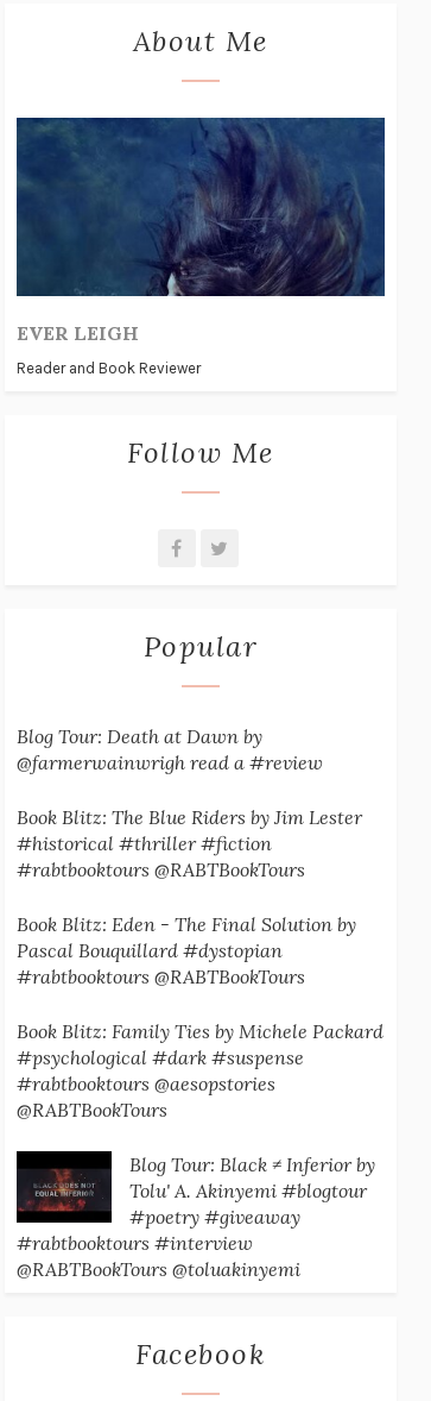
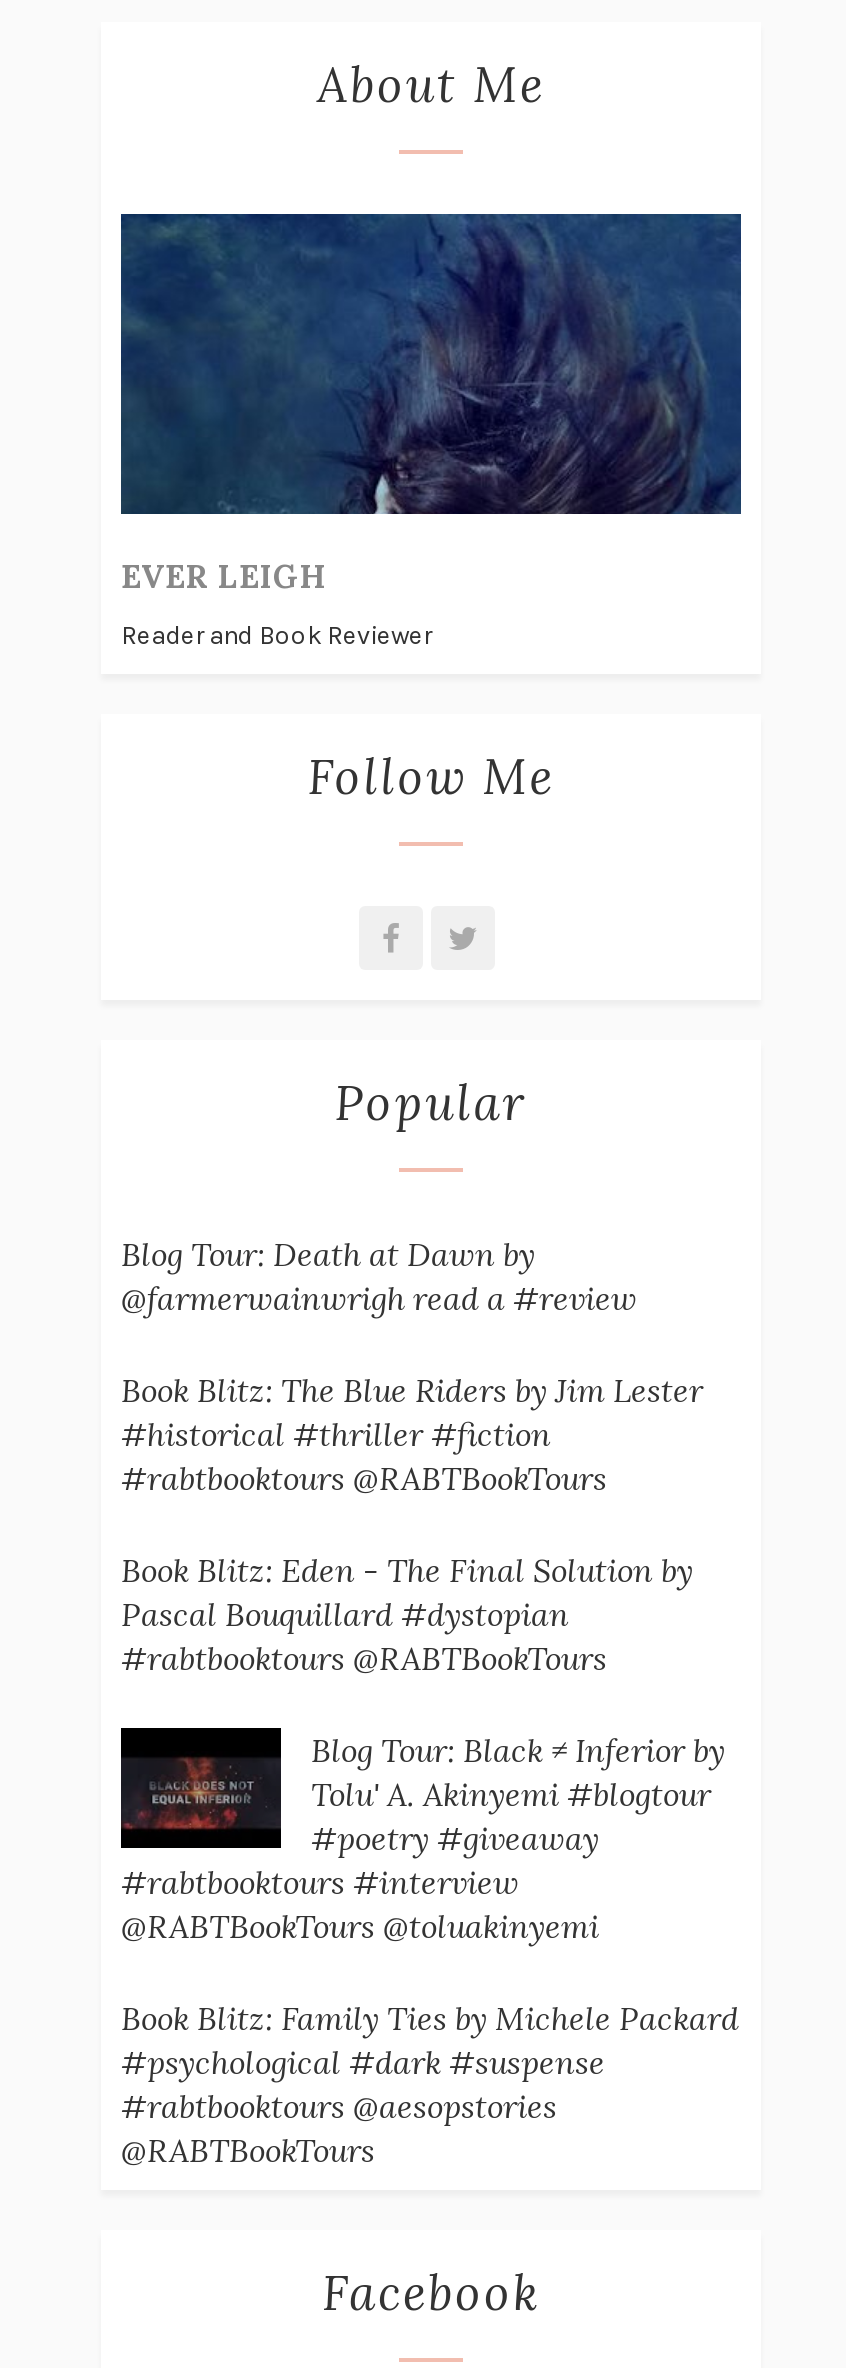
moved down: Book Blitz: Family Ties by Michele Packard | #psychological #dark #suspense | #rabtbooktours @aesopstories | @RABTBookTours

moved up: [image] | Tolu' A. Akinyemi #blogtour | #poetry #giveaway | #rabtbooktours #interview | @RABTBookTours @toluakinyemi
